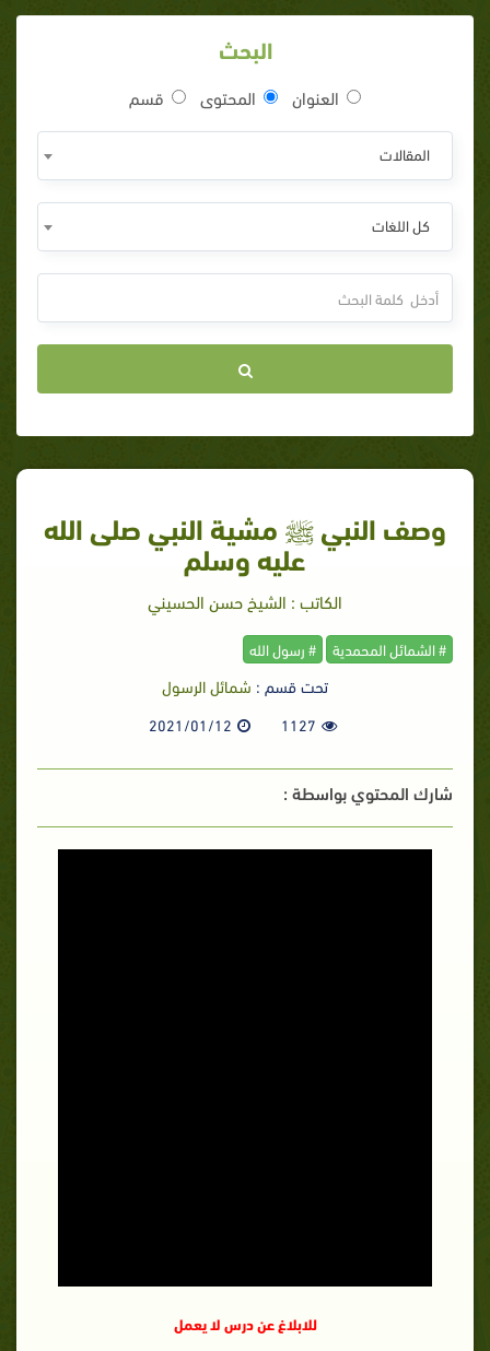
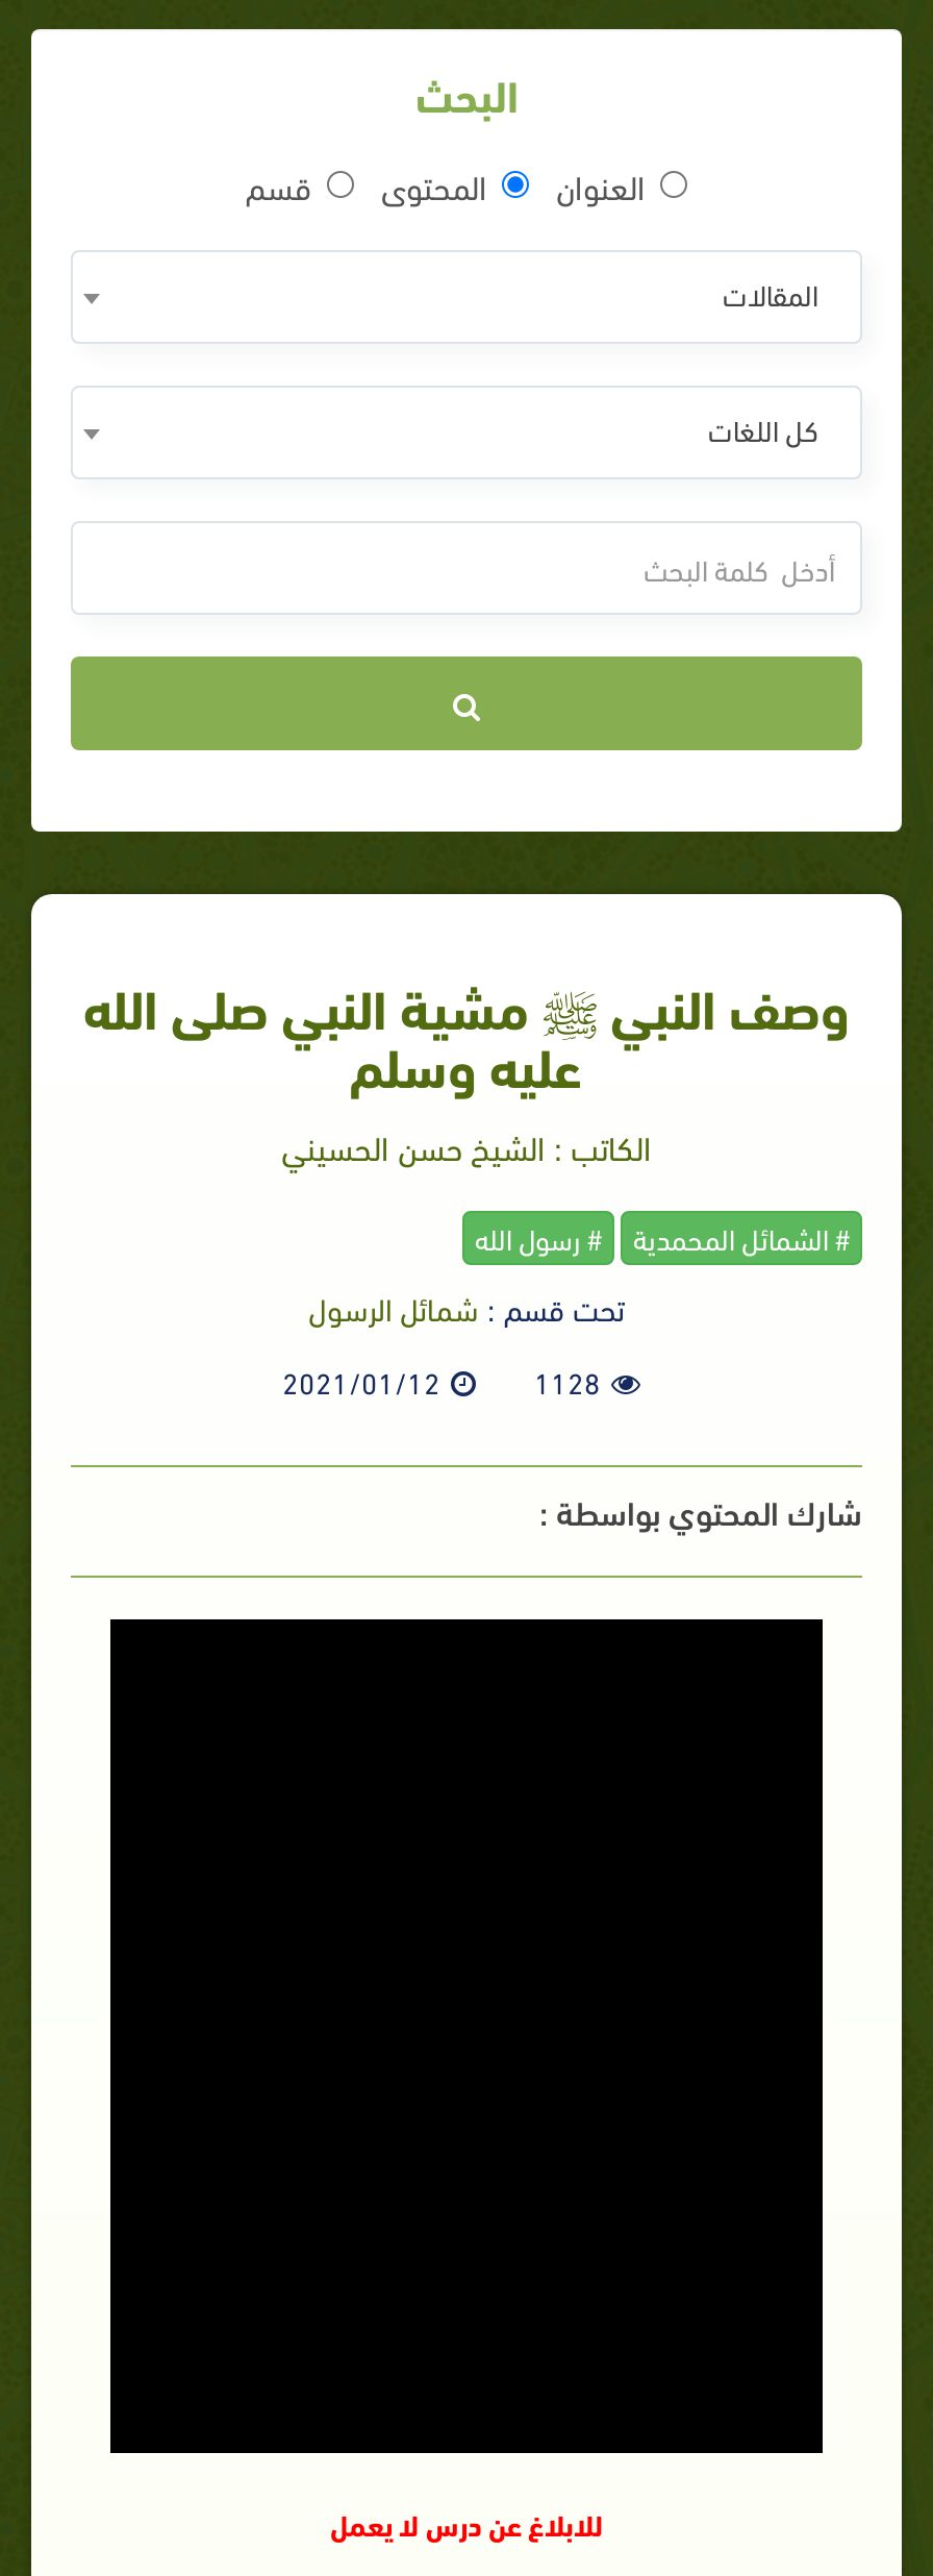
- 1127
+ 1128
